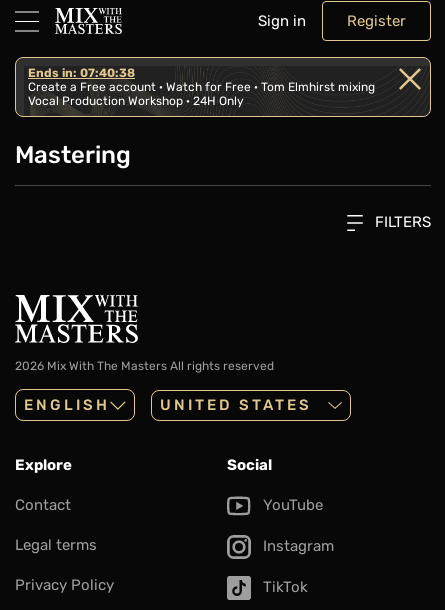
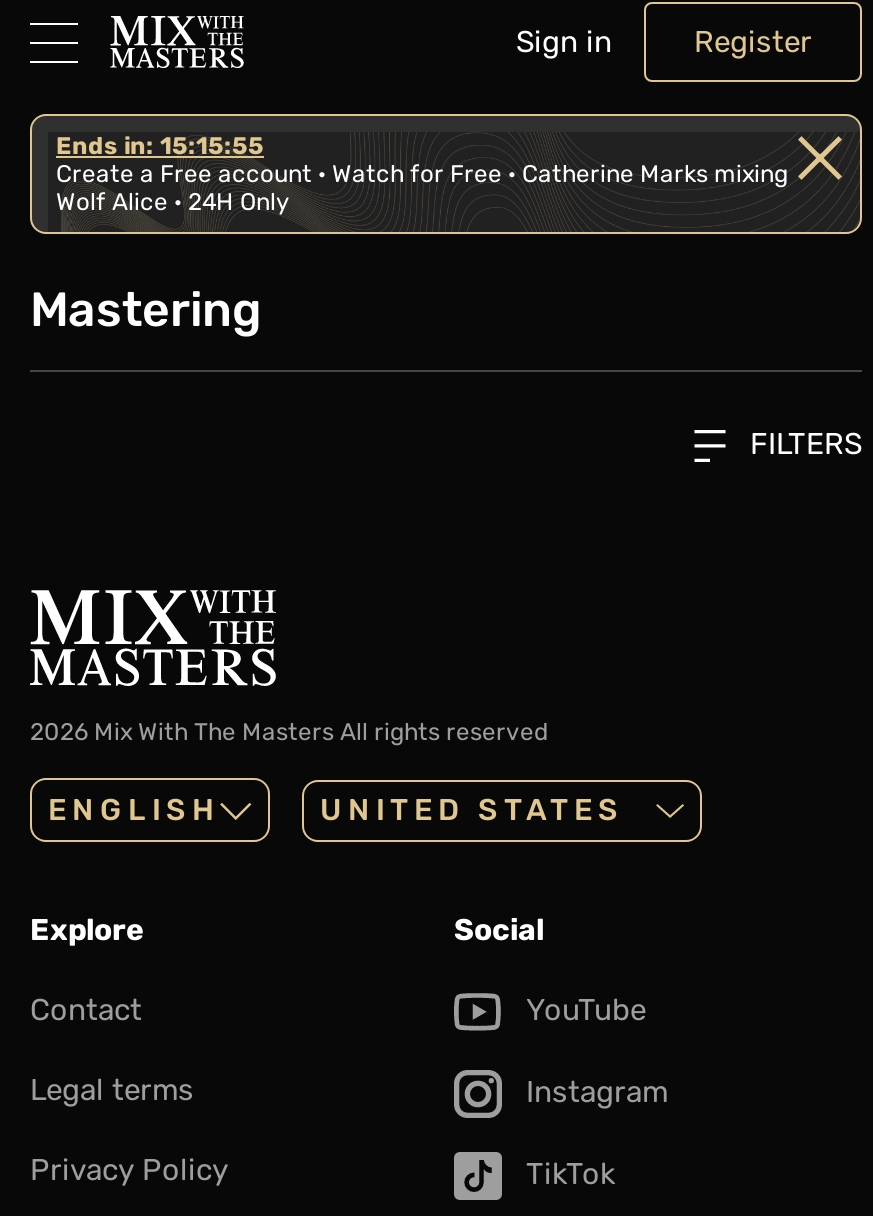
- Ends in: 07:40:38
- Create a Free account · Watch for Free · Tom Elmhirst mixing
- Vocal Production Workshop · 24H Only
+ Ends in: 15:15:55
+ Create a Free account · Watch for Free · Catherine Marks mixing
+ Wolf Alice · 24H Only
